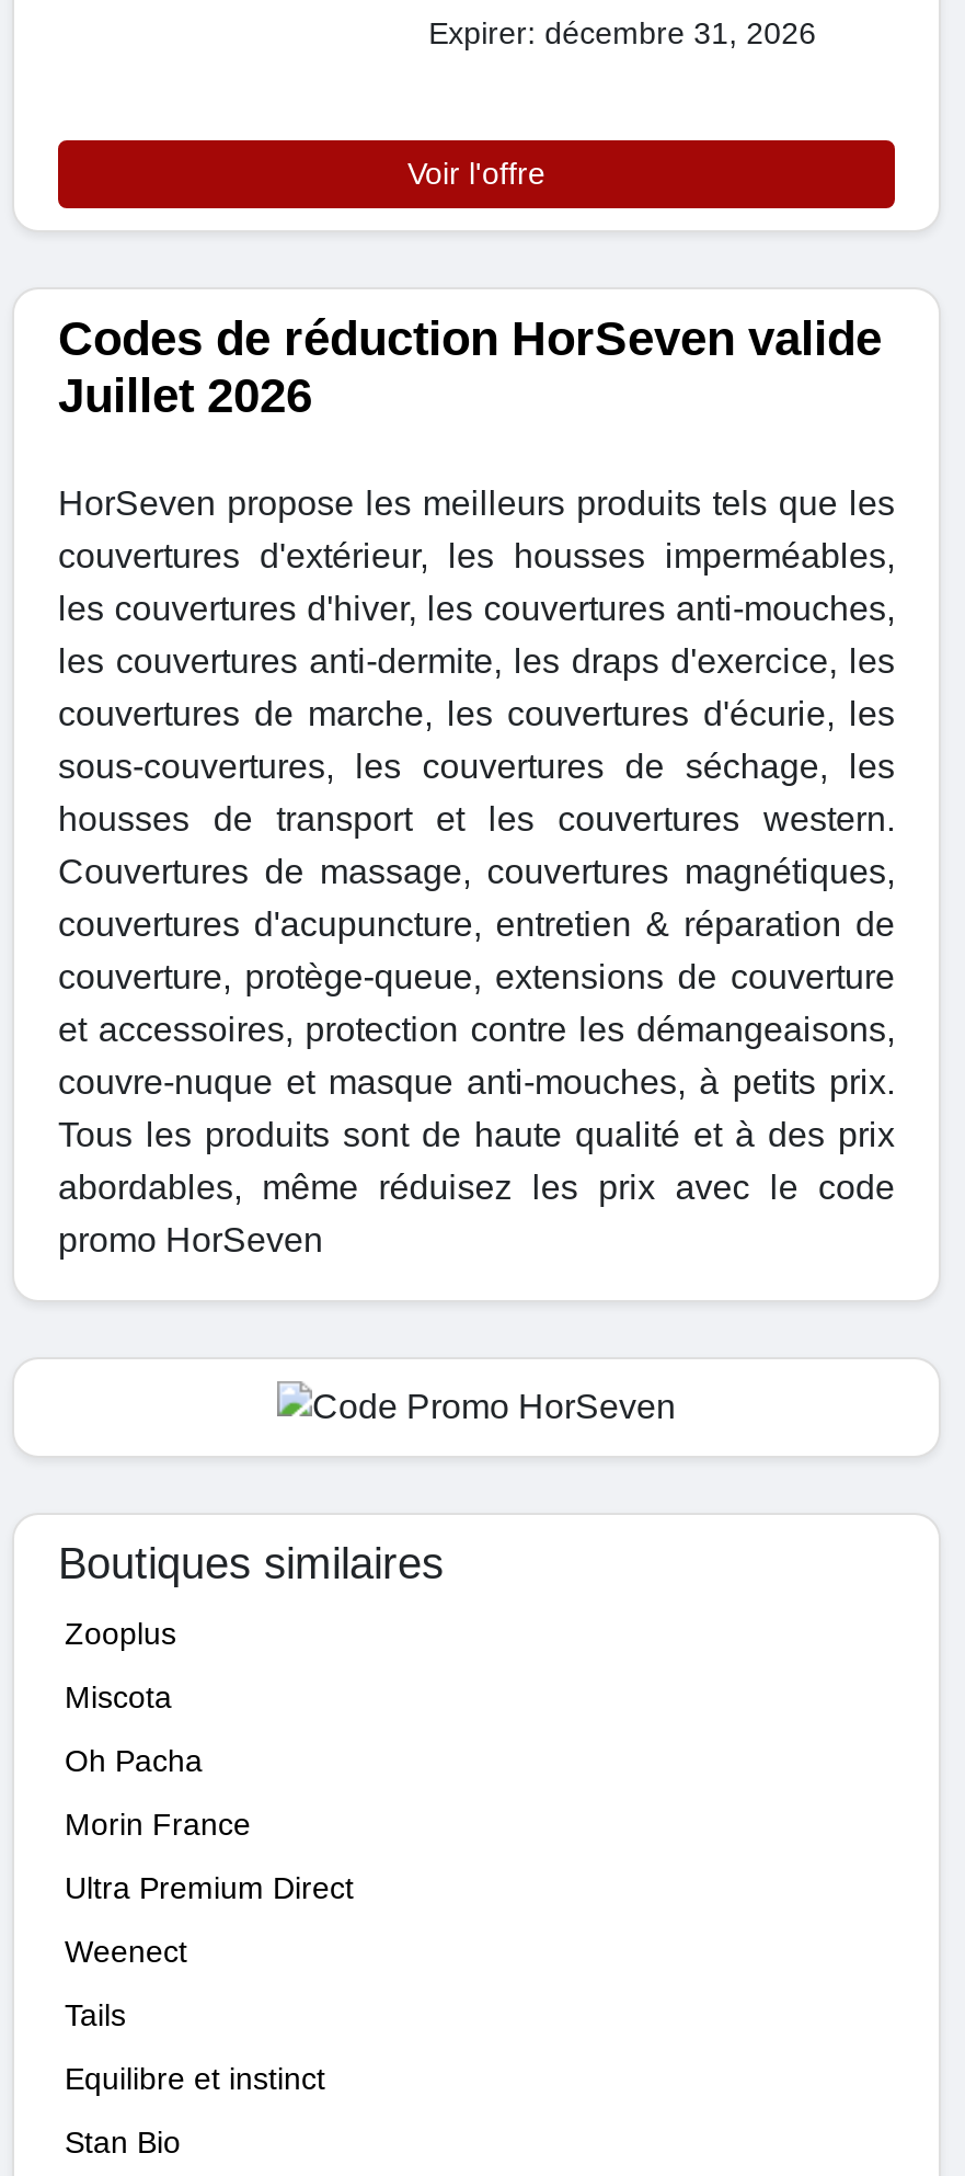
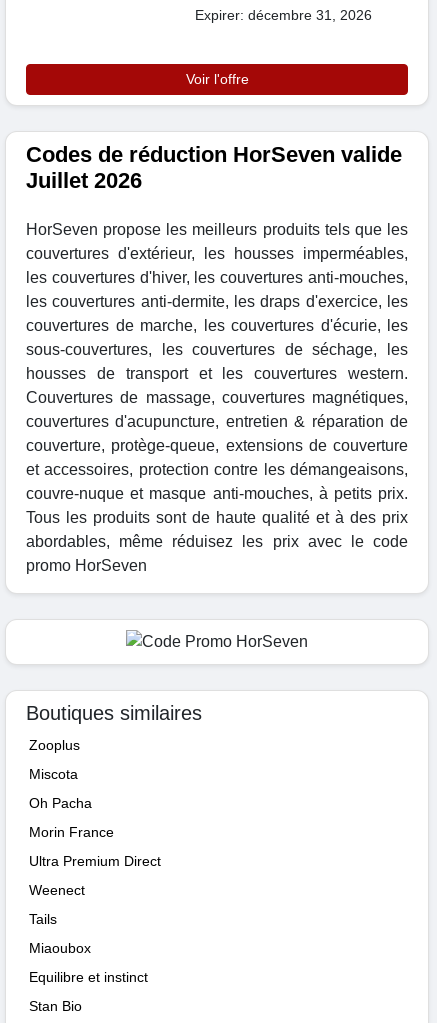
+ Miaoubox
